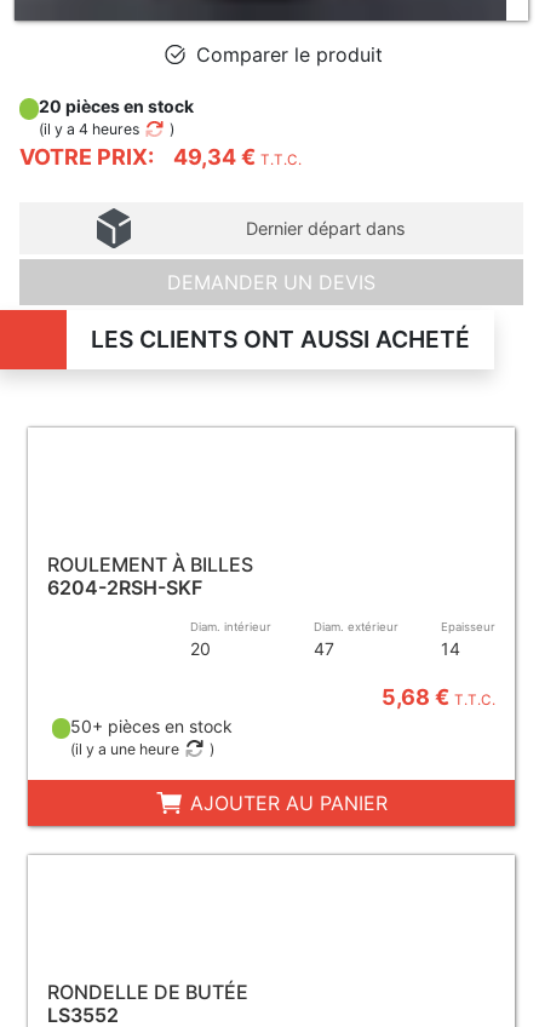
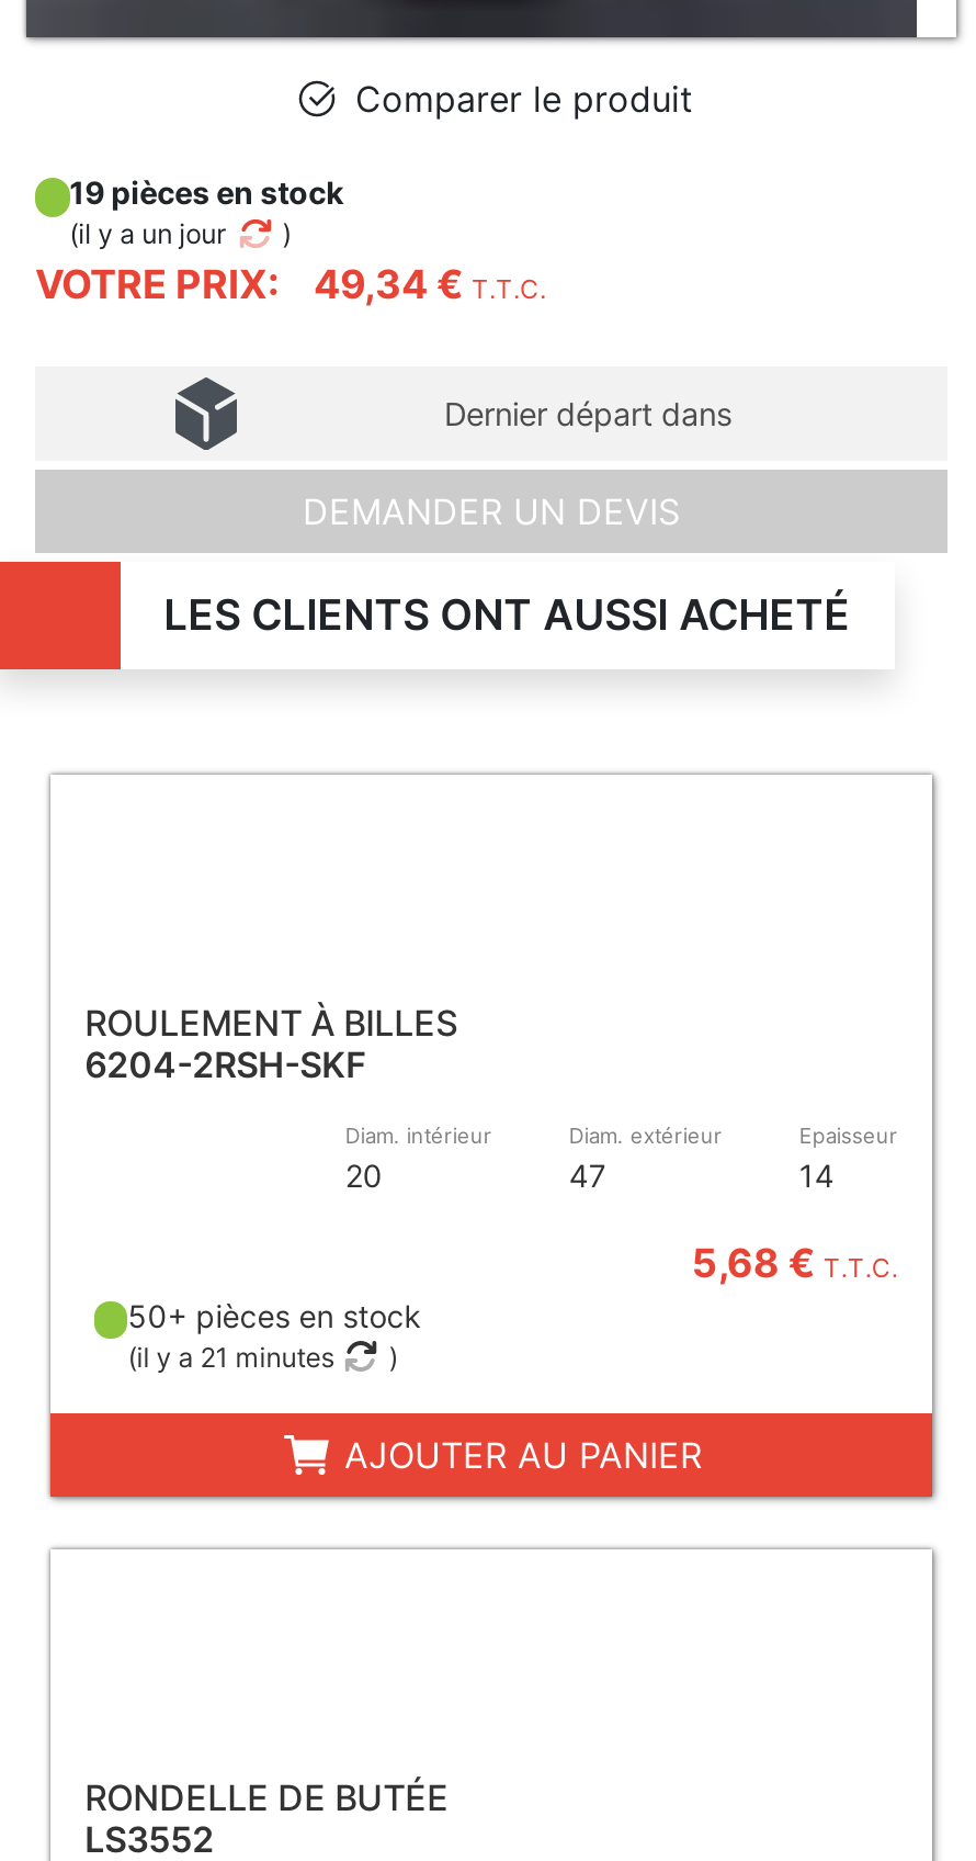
- 20 pièces en stock
+ 19 pièces en stock

- (il y a 4 heures
+ (il y a un jour

- (il y a une heure
+ (il y a 21 minutes
